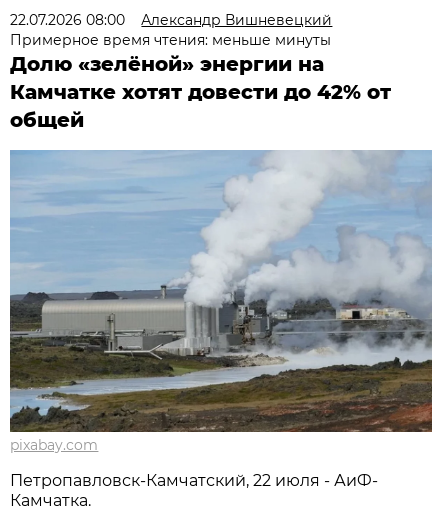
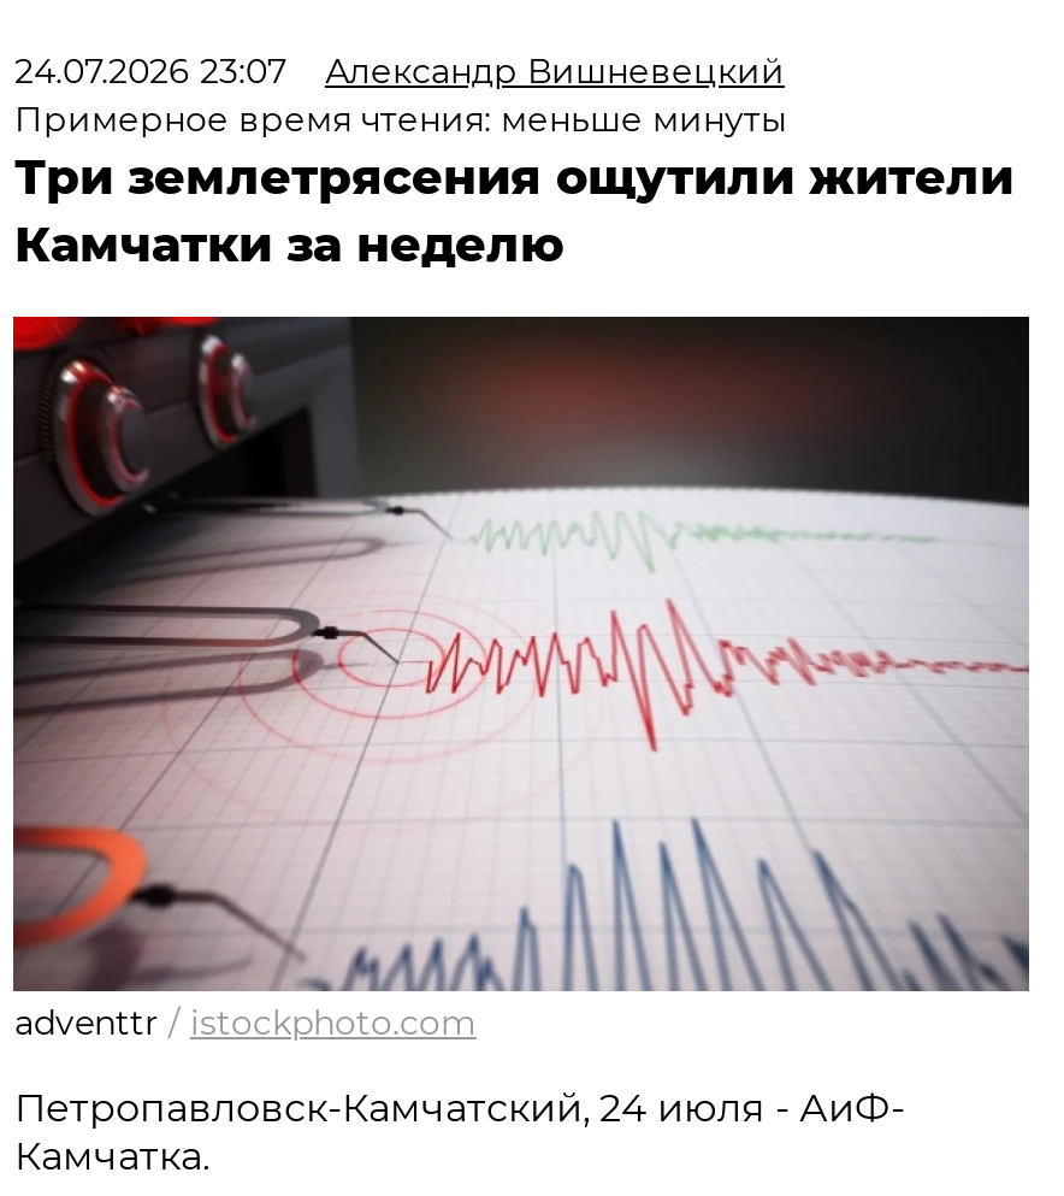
- 22.07.2026 08:00 Александр Вишневецкий
+ 24.07.2026 23:07 Александр Вишневецкий

- Долю «зелёной» энергии на
- Камчатке хотят довести до 42% от
- общей
+ Три землетрясения ощутили жители
+ Камчатки за неделю

- [image]
- pixabay.com
+ [image]
+ adventtr / istockphoto.com

- Петропавловск-Камчатский, 22 июля - АиФ-
+ Петропавловск-Камчатский, 24 июля - АиФ-
